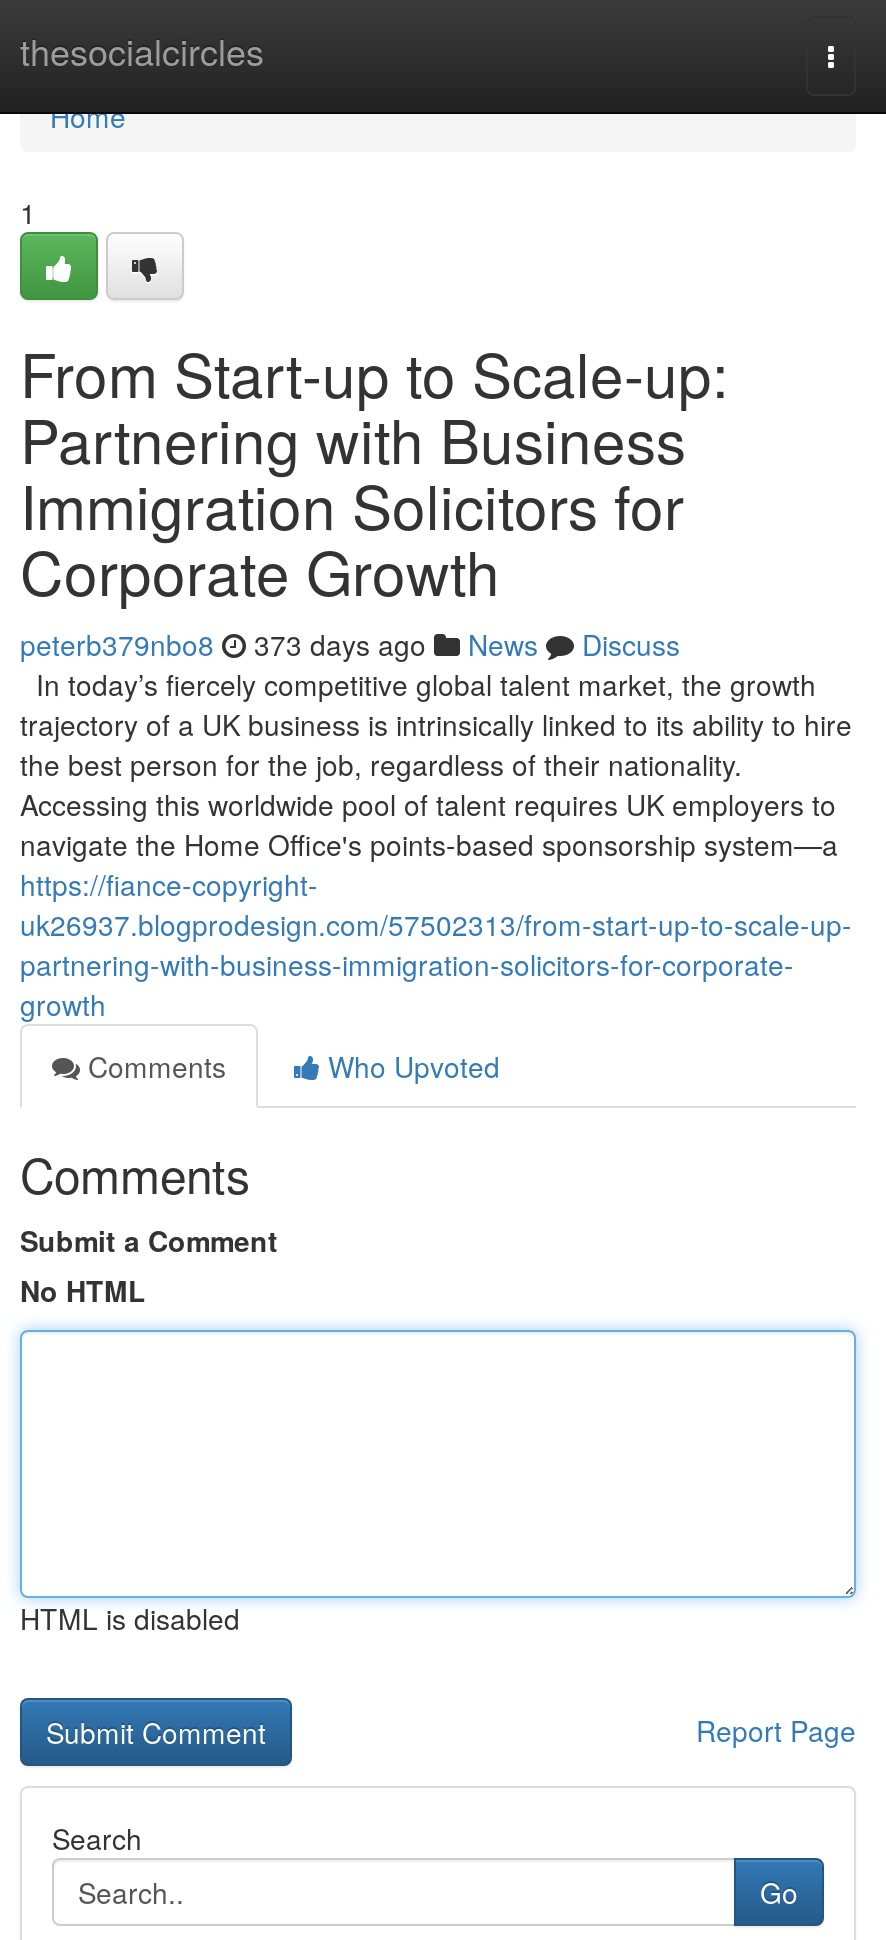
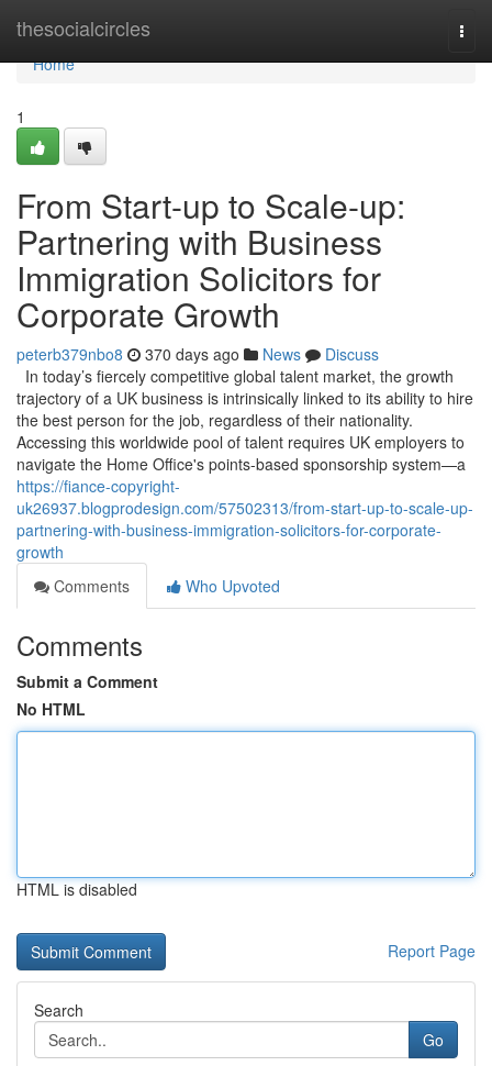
- peterb379nbo8 373 days ago News Discuss
+ peterb379nbo8 370 days ago News Discuss
